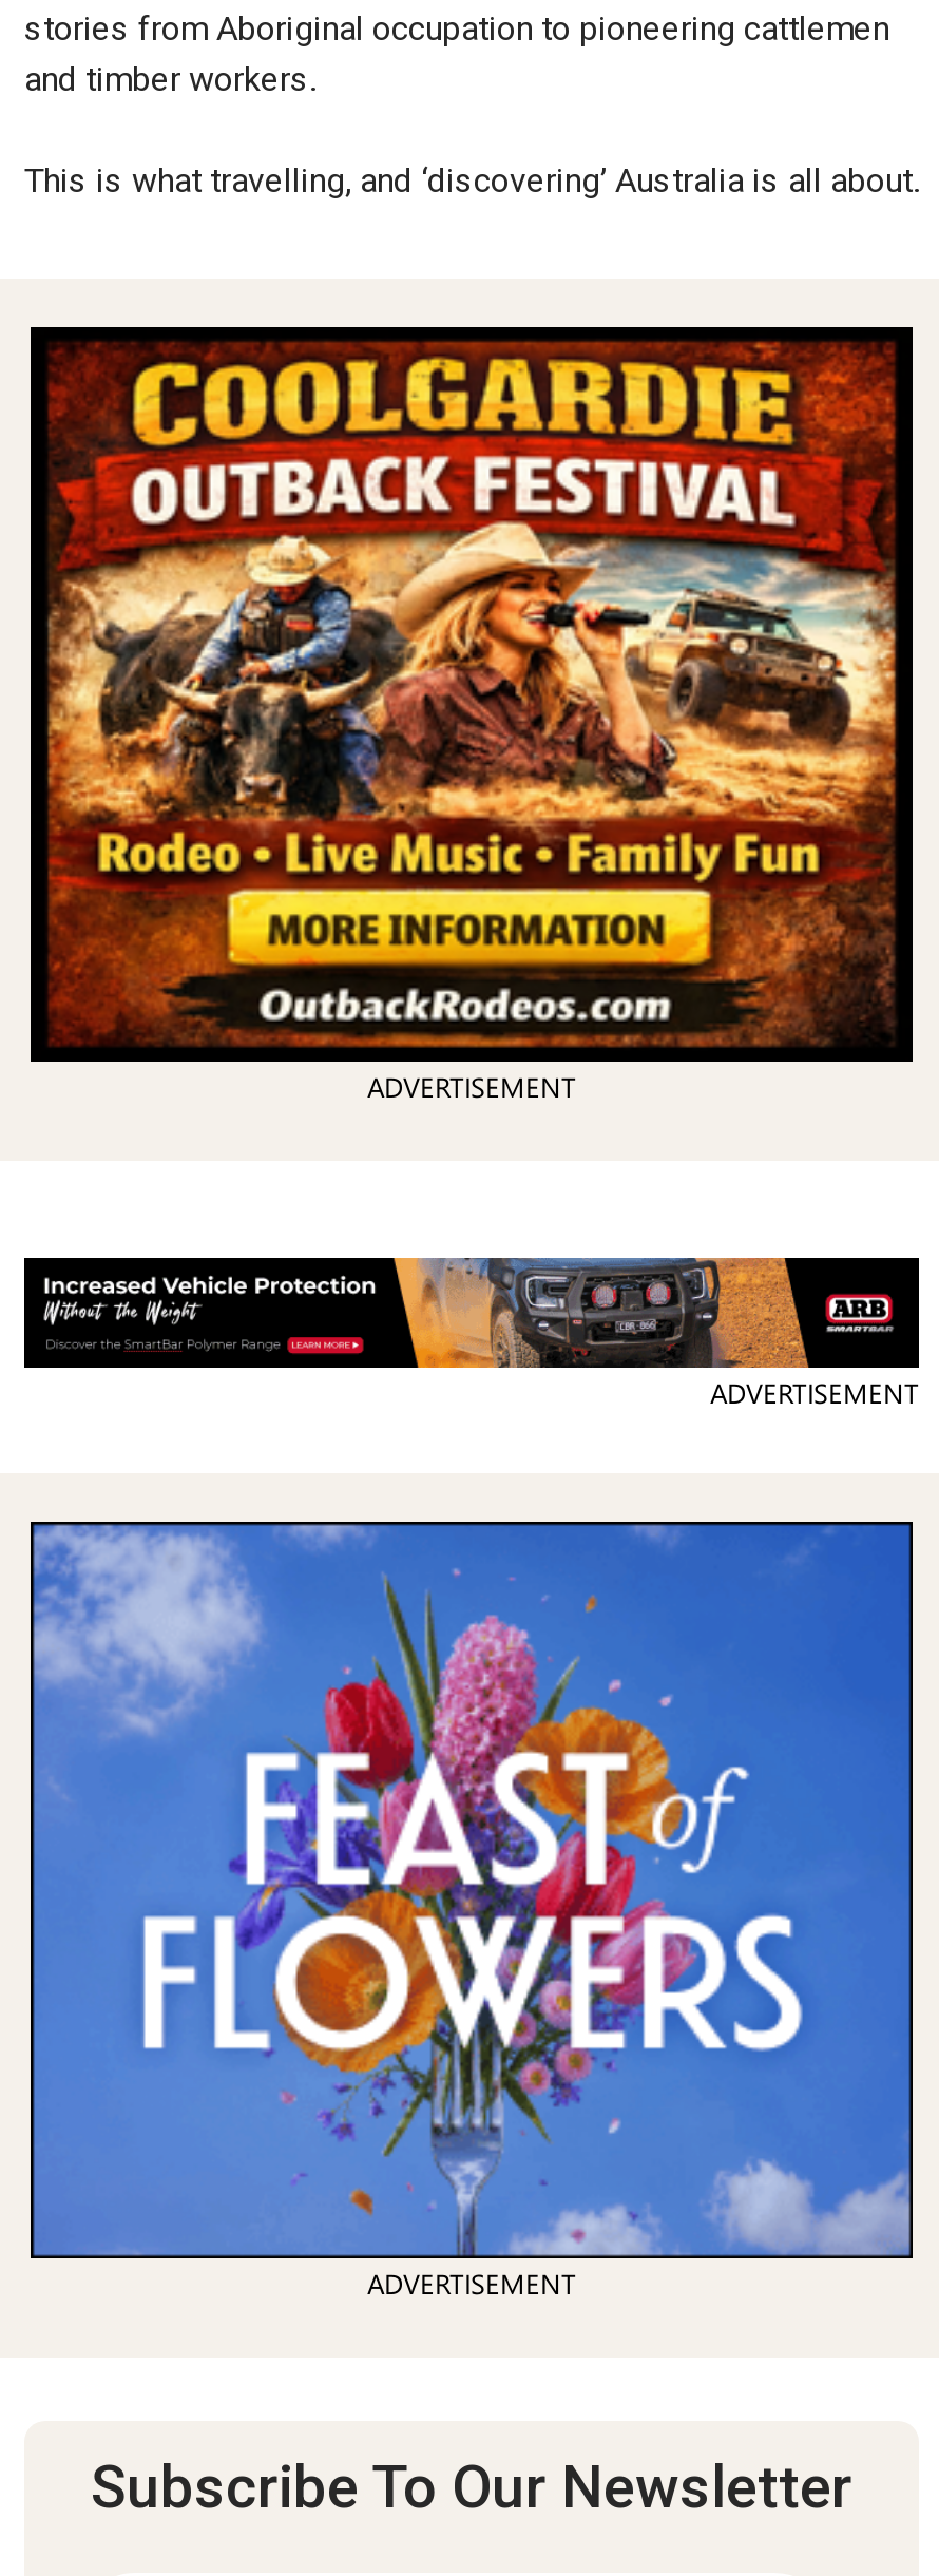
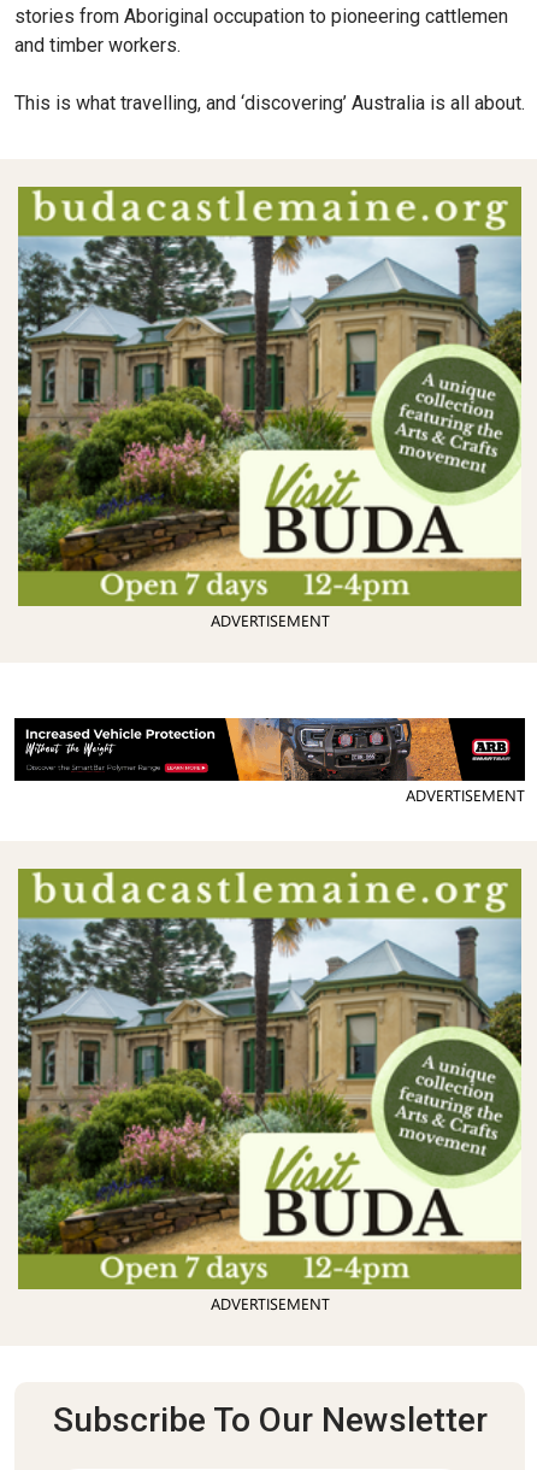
- [image]
+ [image]

- [image]
+ [image]
